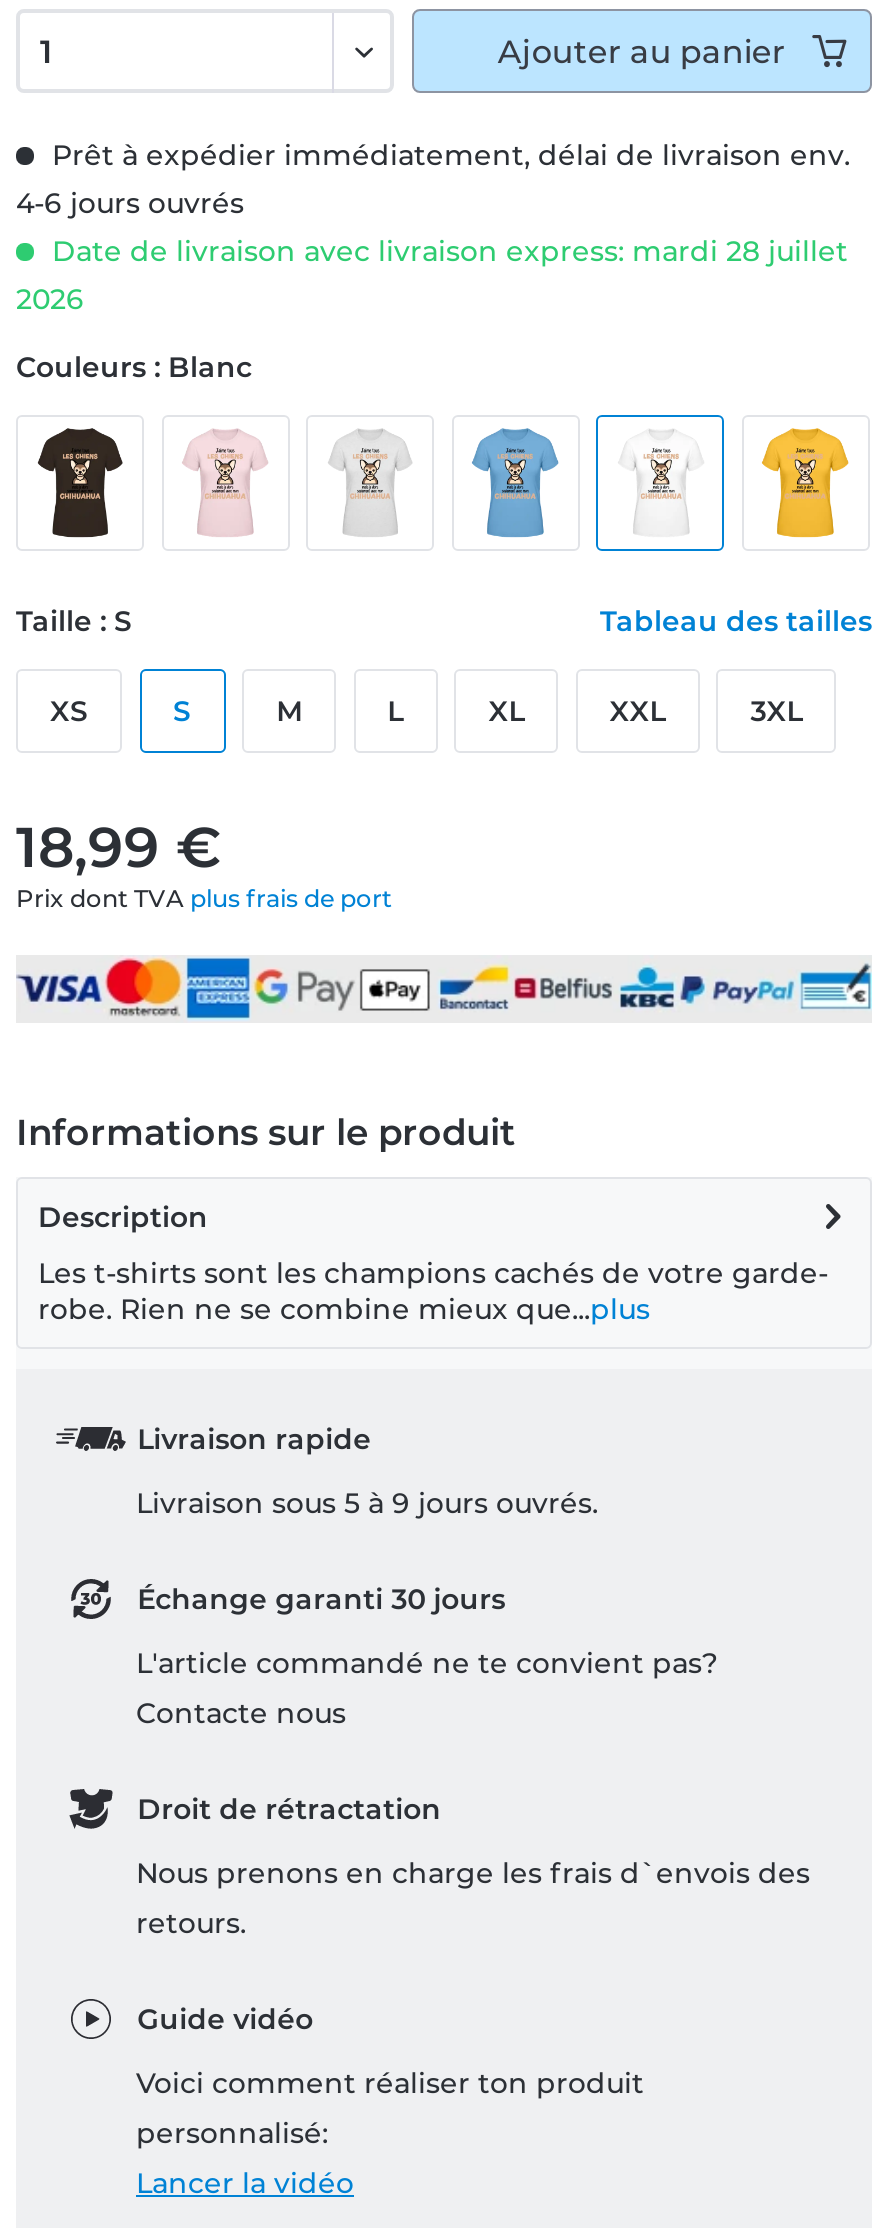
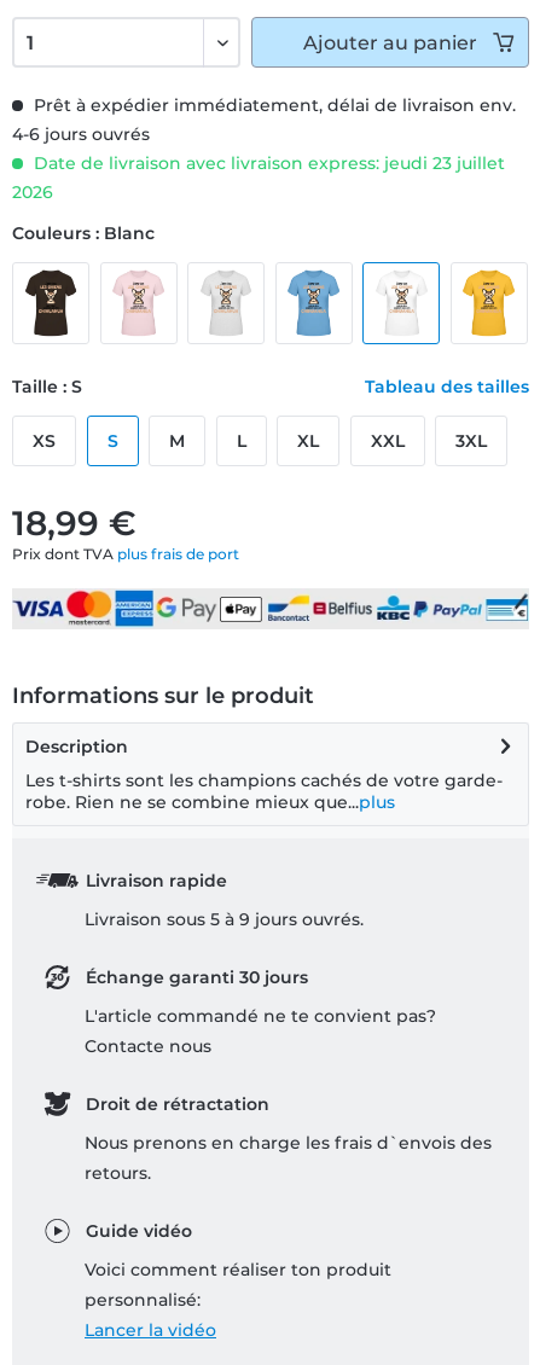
- Date de livraison avec livraison express: mardi 28 juillet
+ Date de livraison avec livraison express: jeudi 23 juillet
